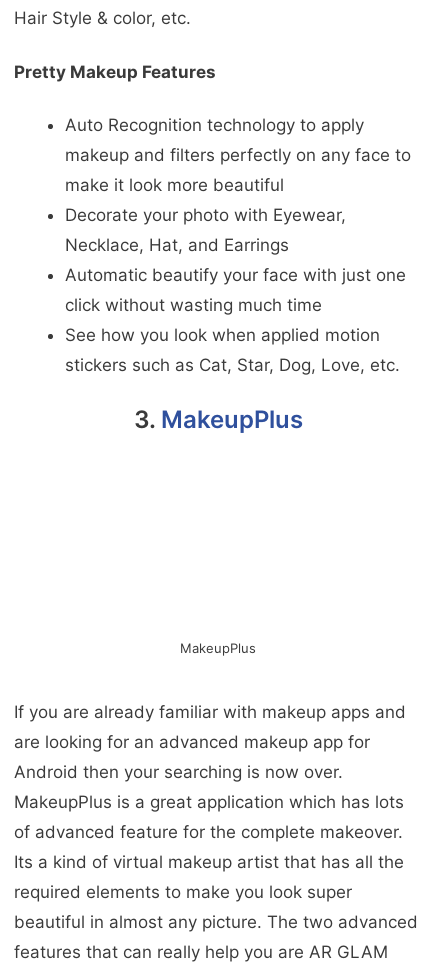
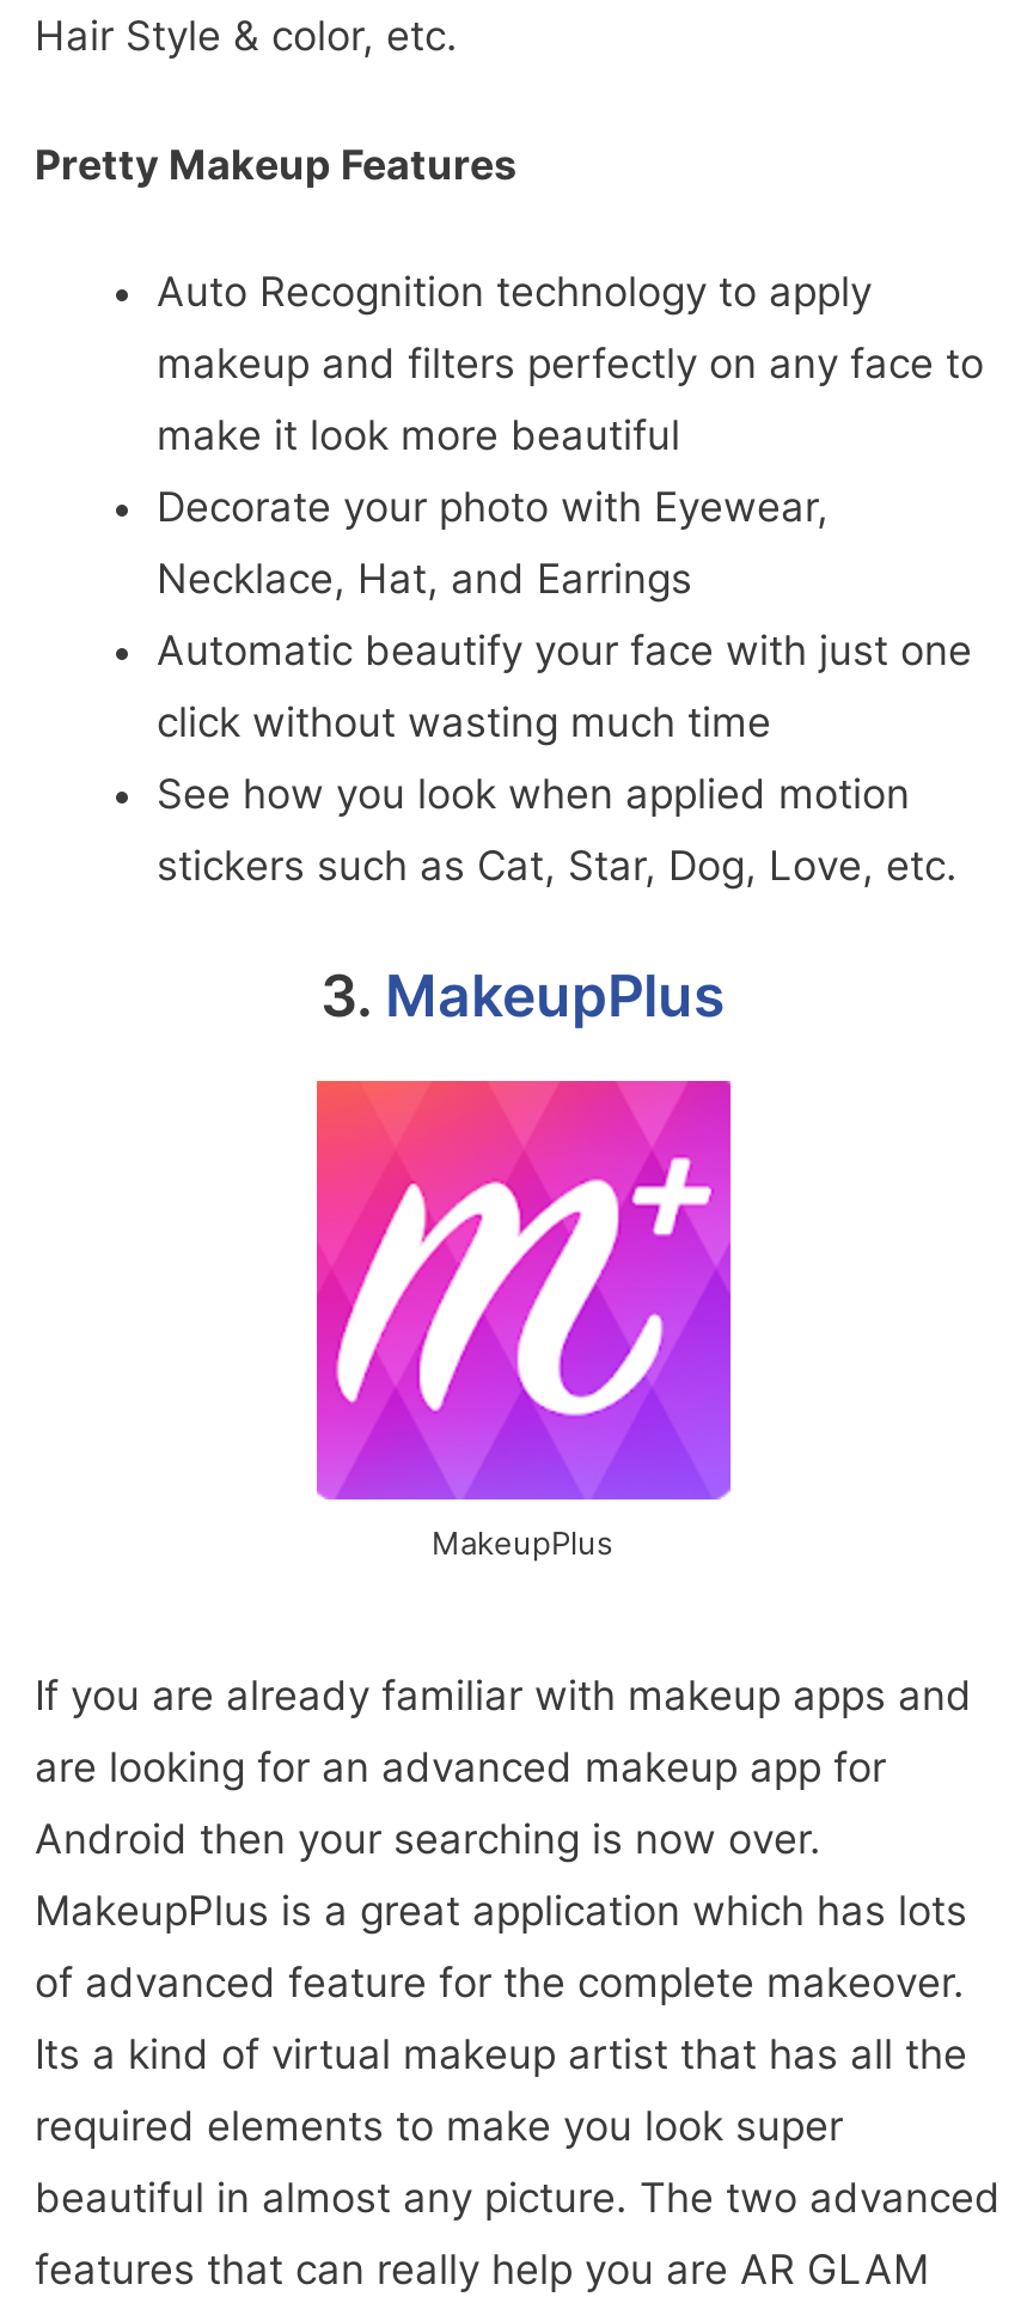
+ [image]
